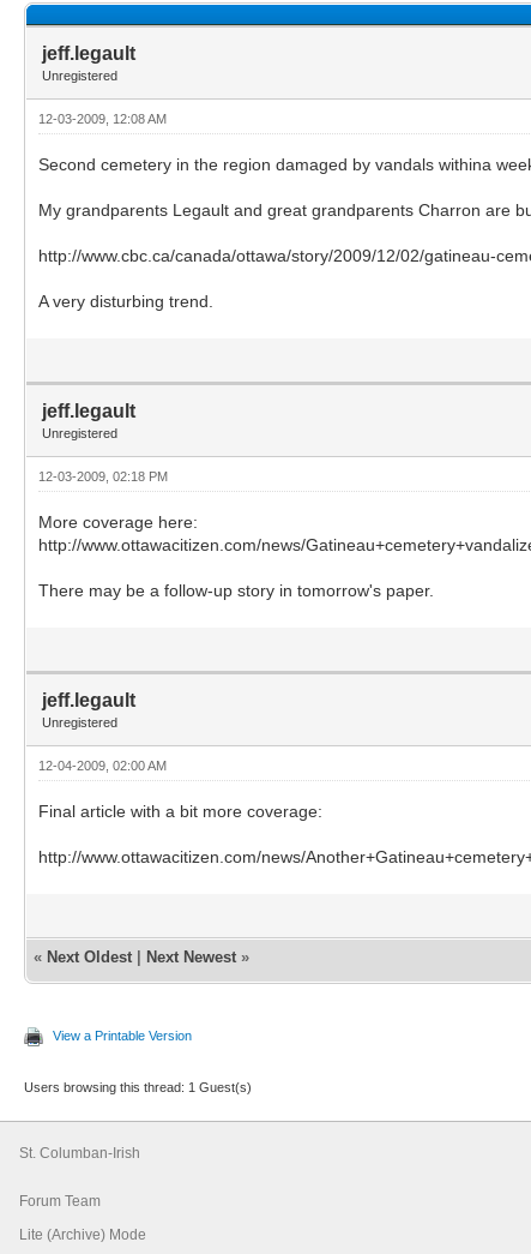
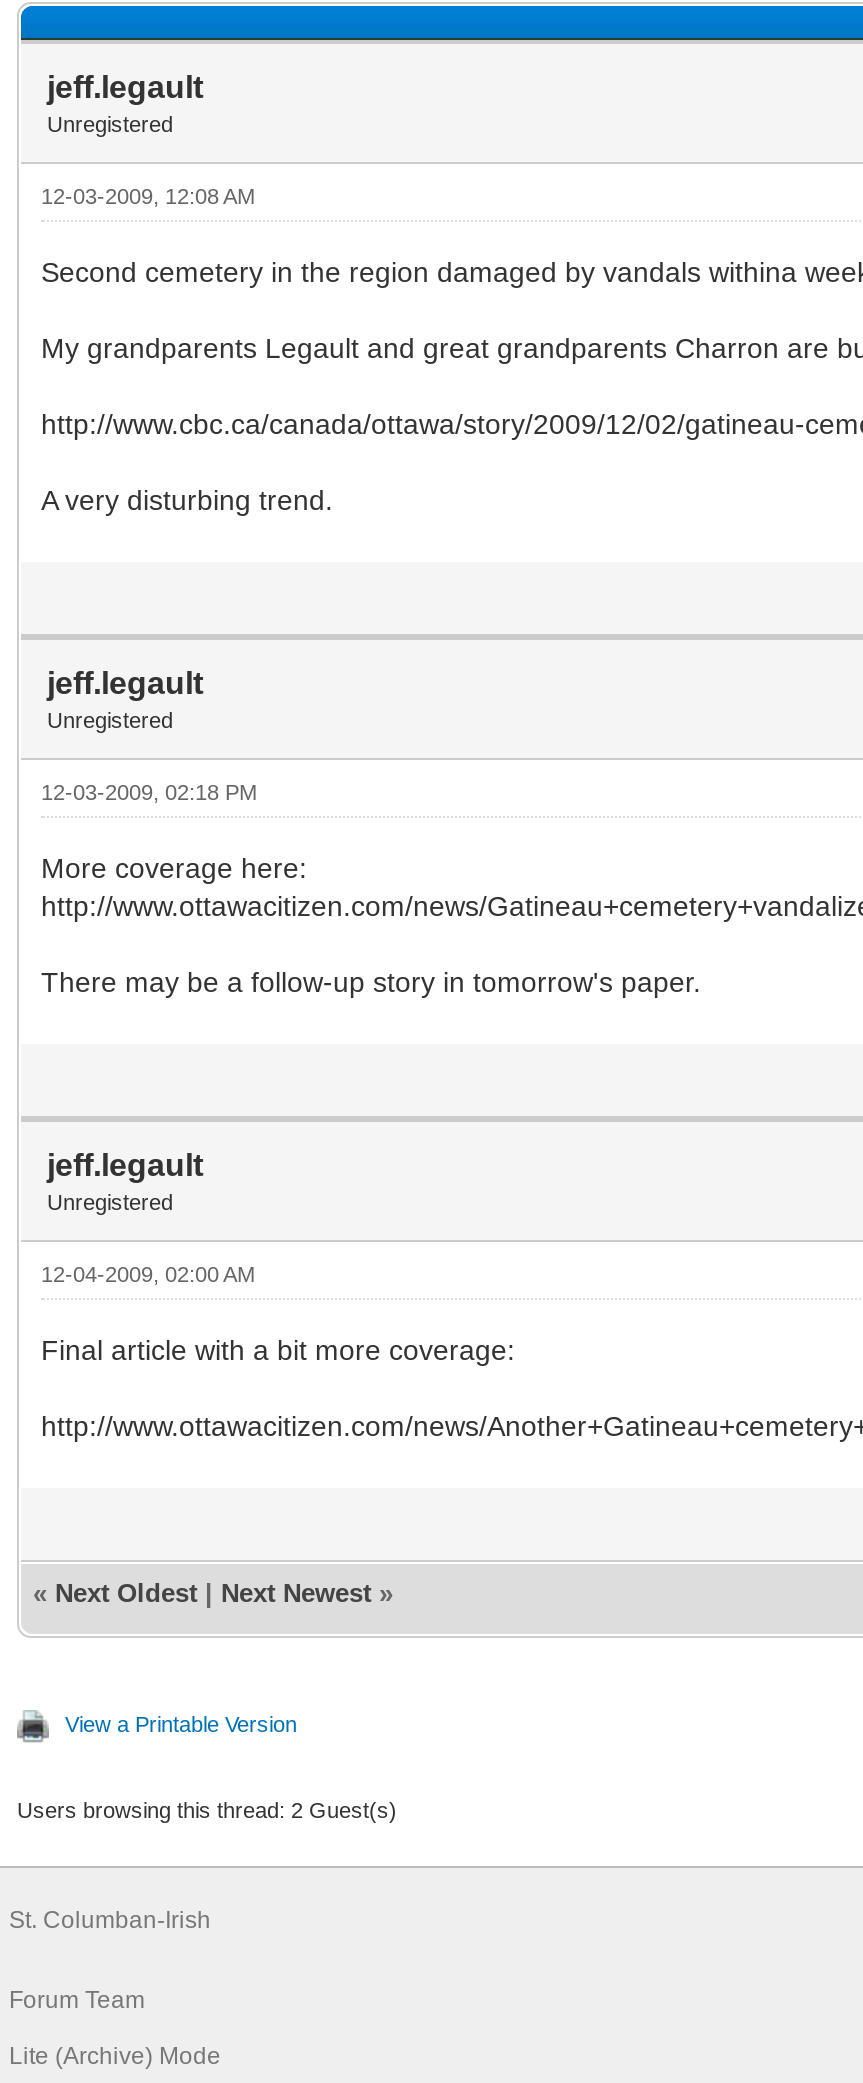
- Users browsing this thread: 1 Guest(s)
+ Users browsing this thread: 2 Guest(s)
